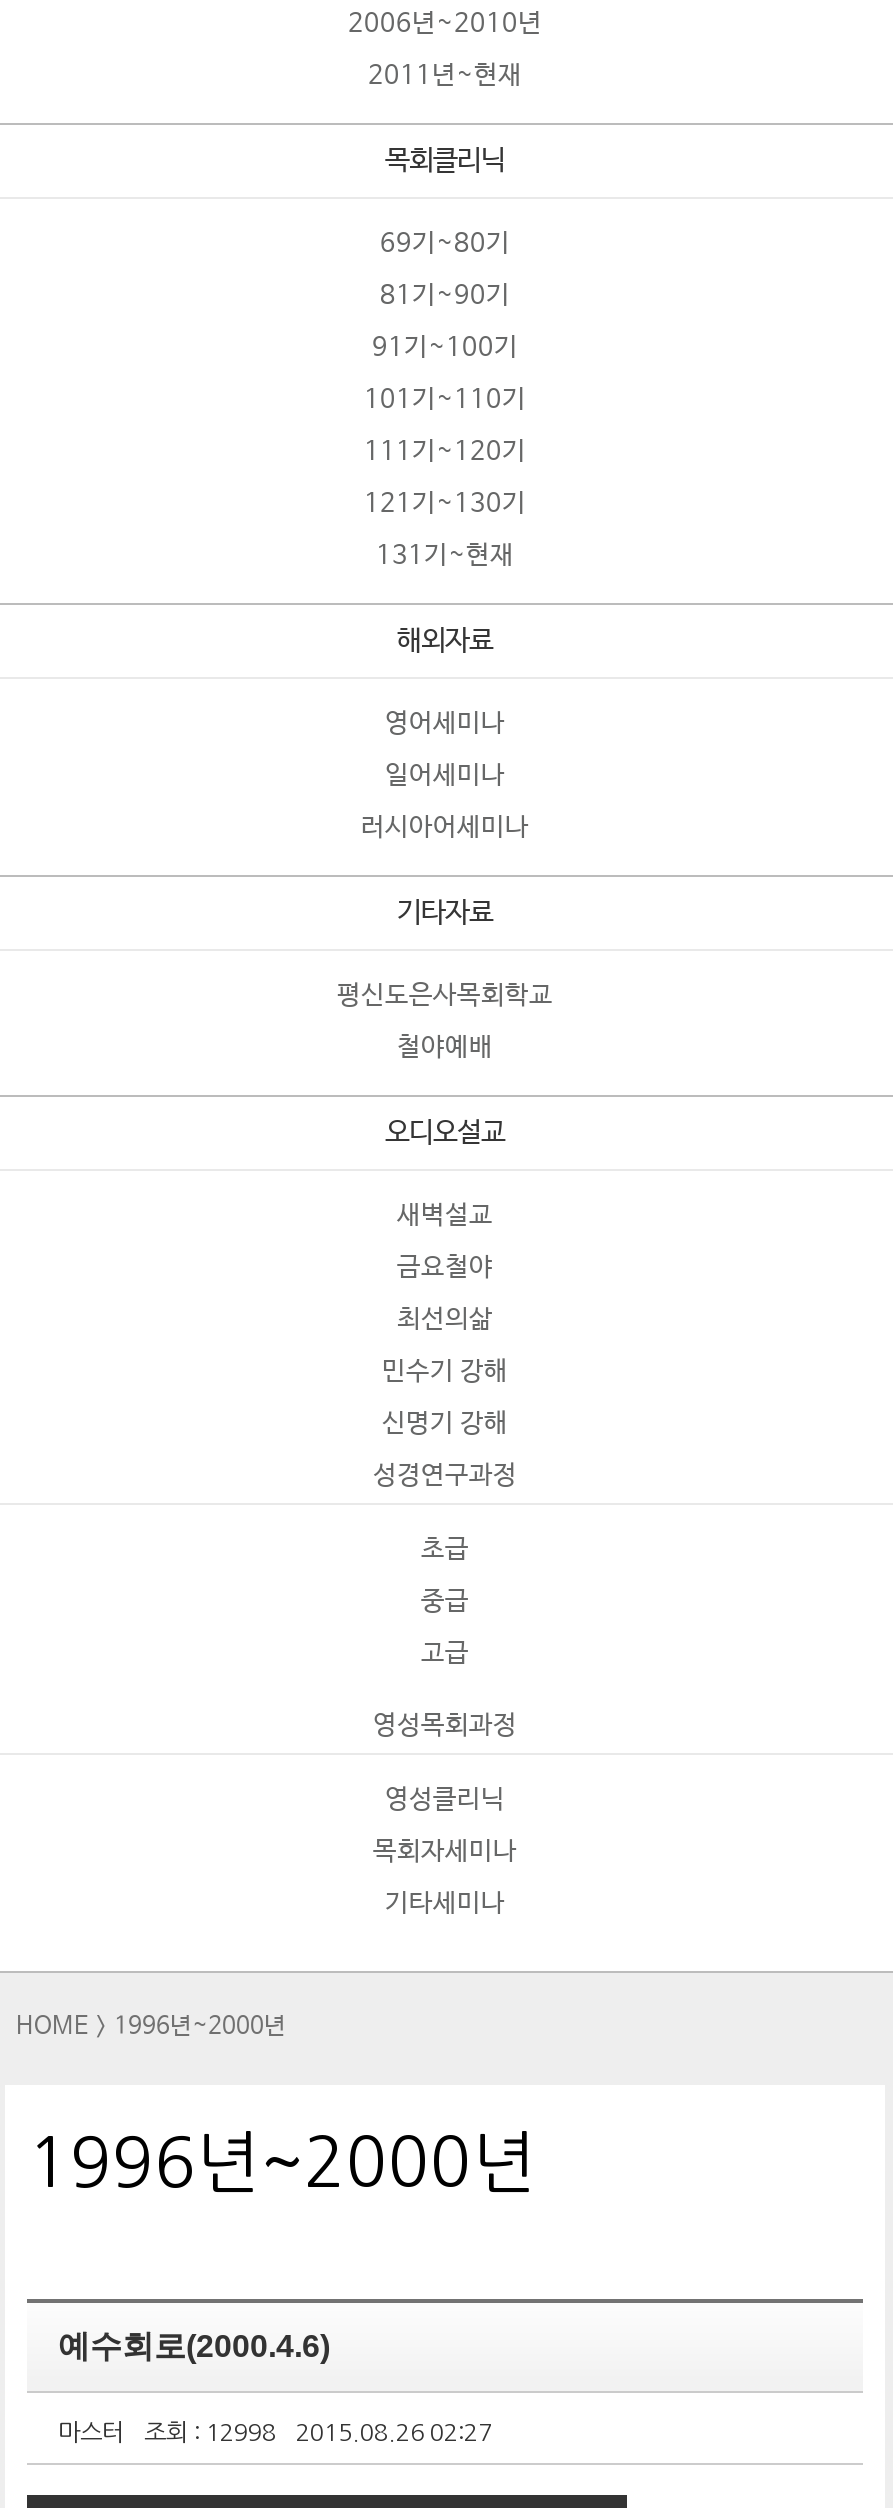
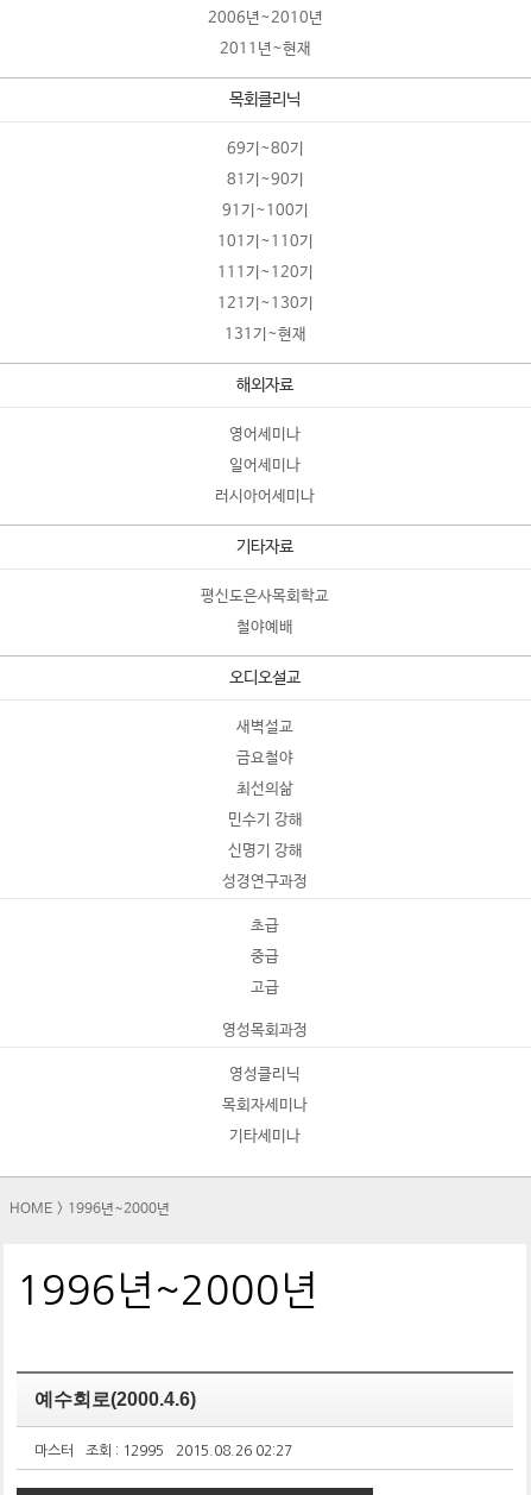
- 마스터 조회 : 12998 2015.08.26 02:27
+ 마스터 조회 : 12995 2015.08.26 02:27
